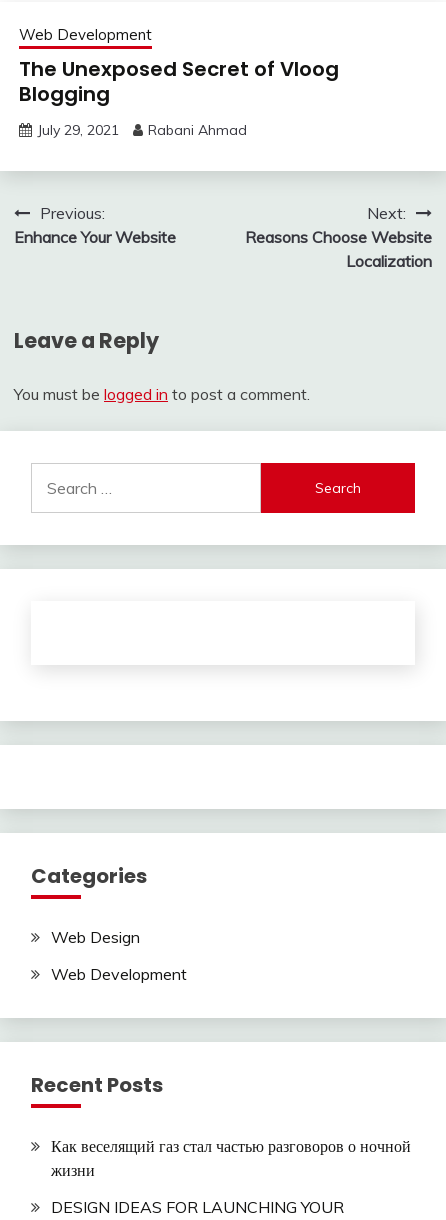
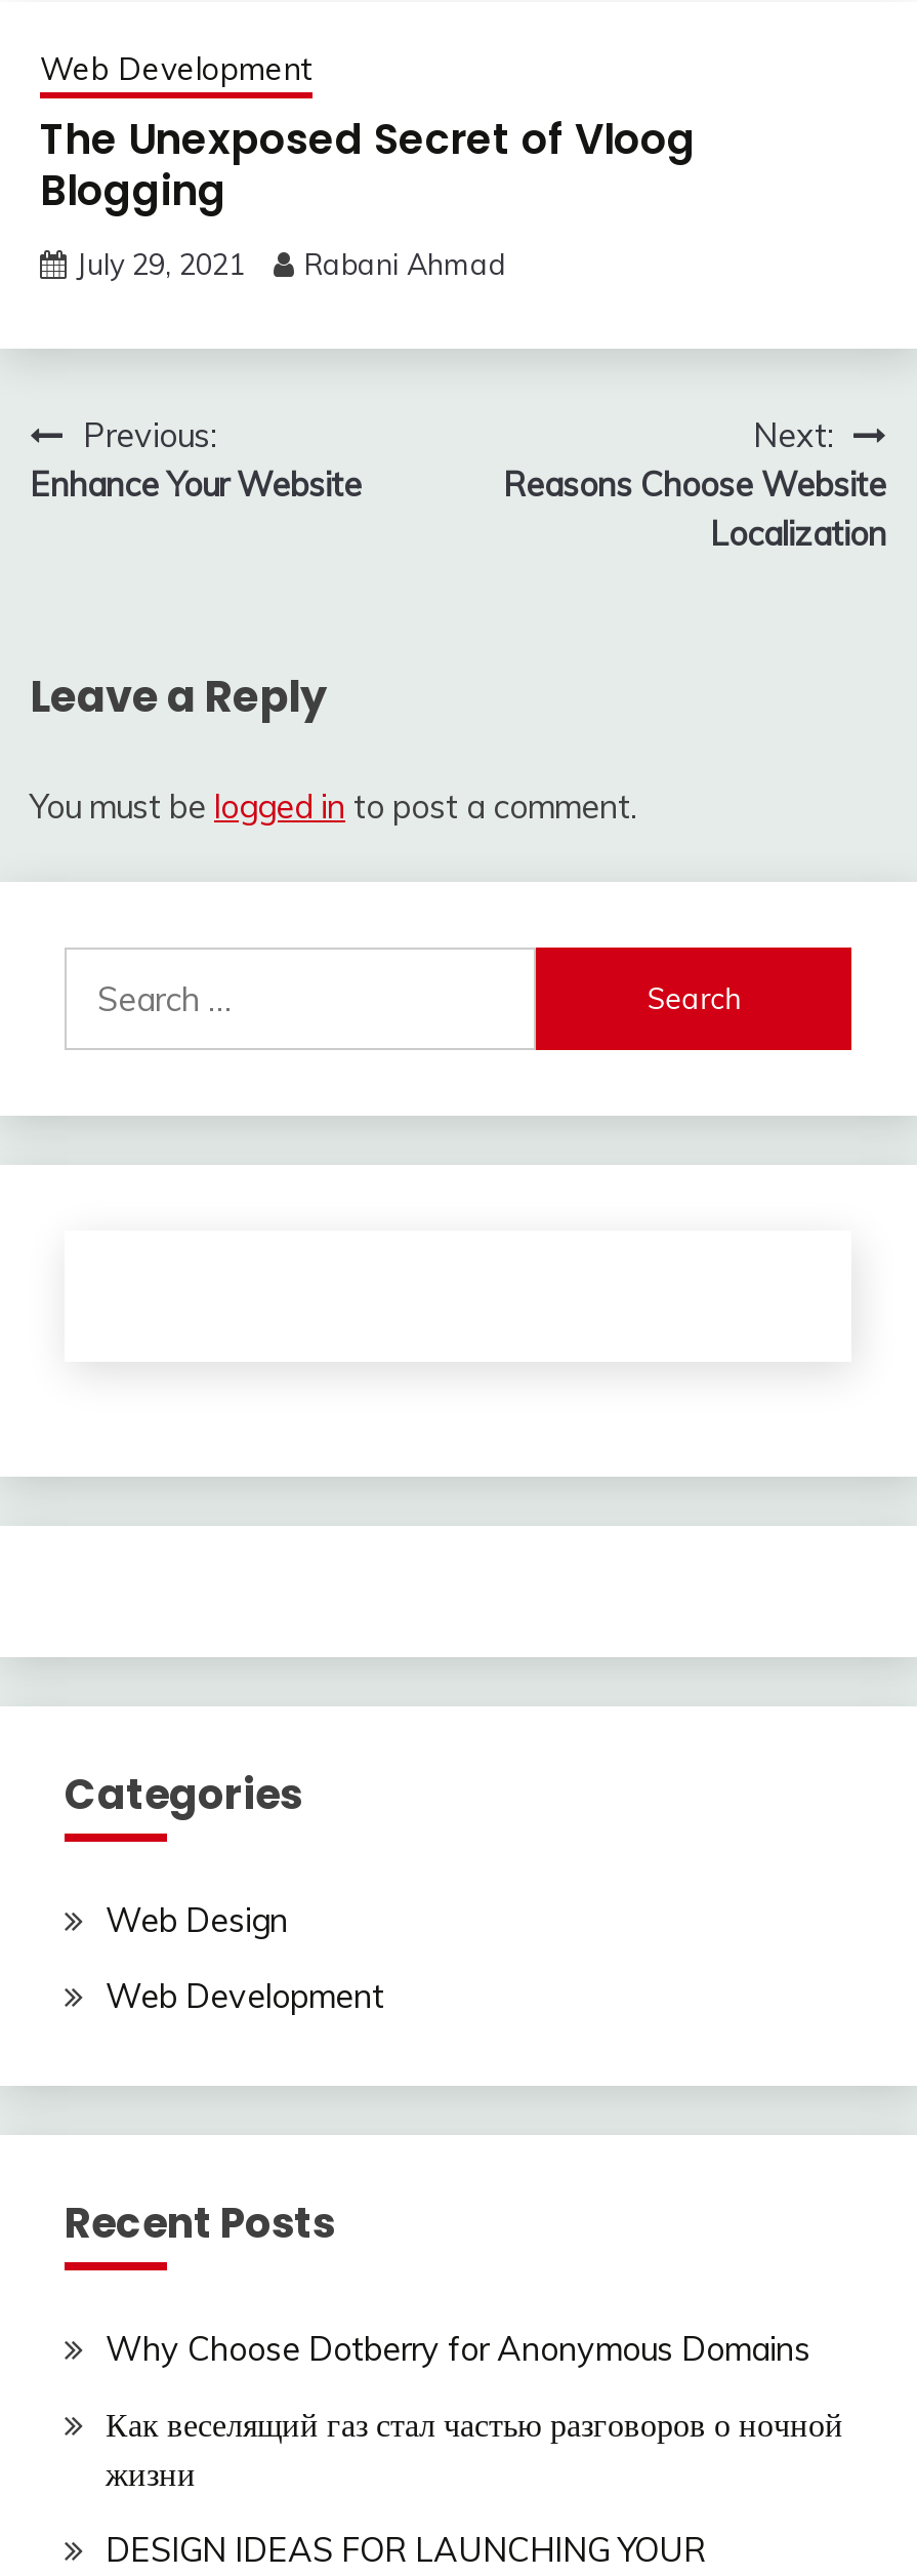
+ Why Choose Dotberry for Anonymous Domains
